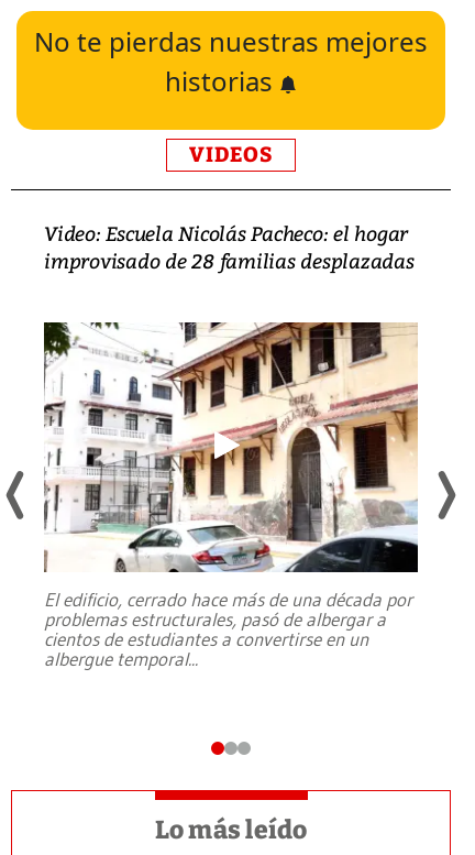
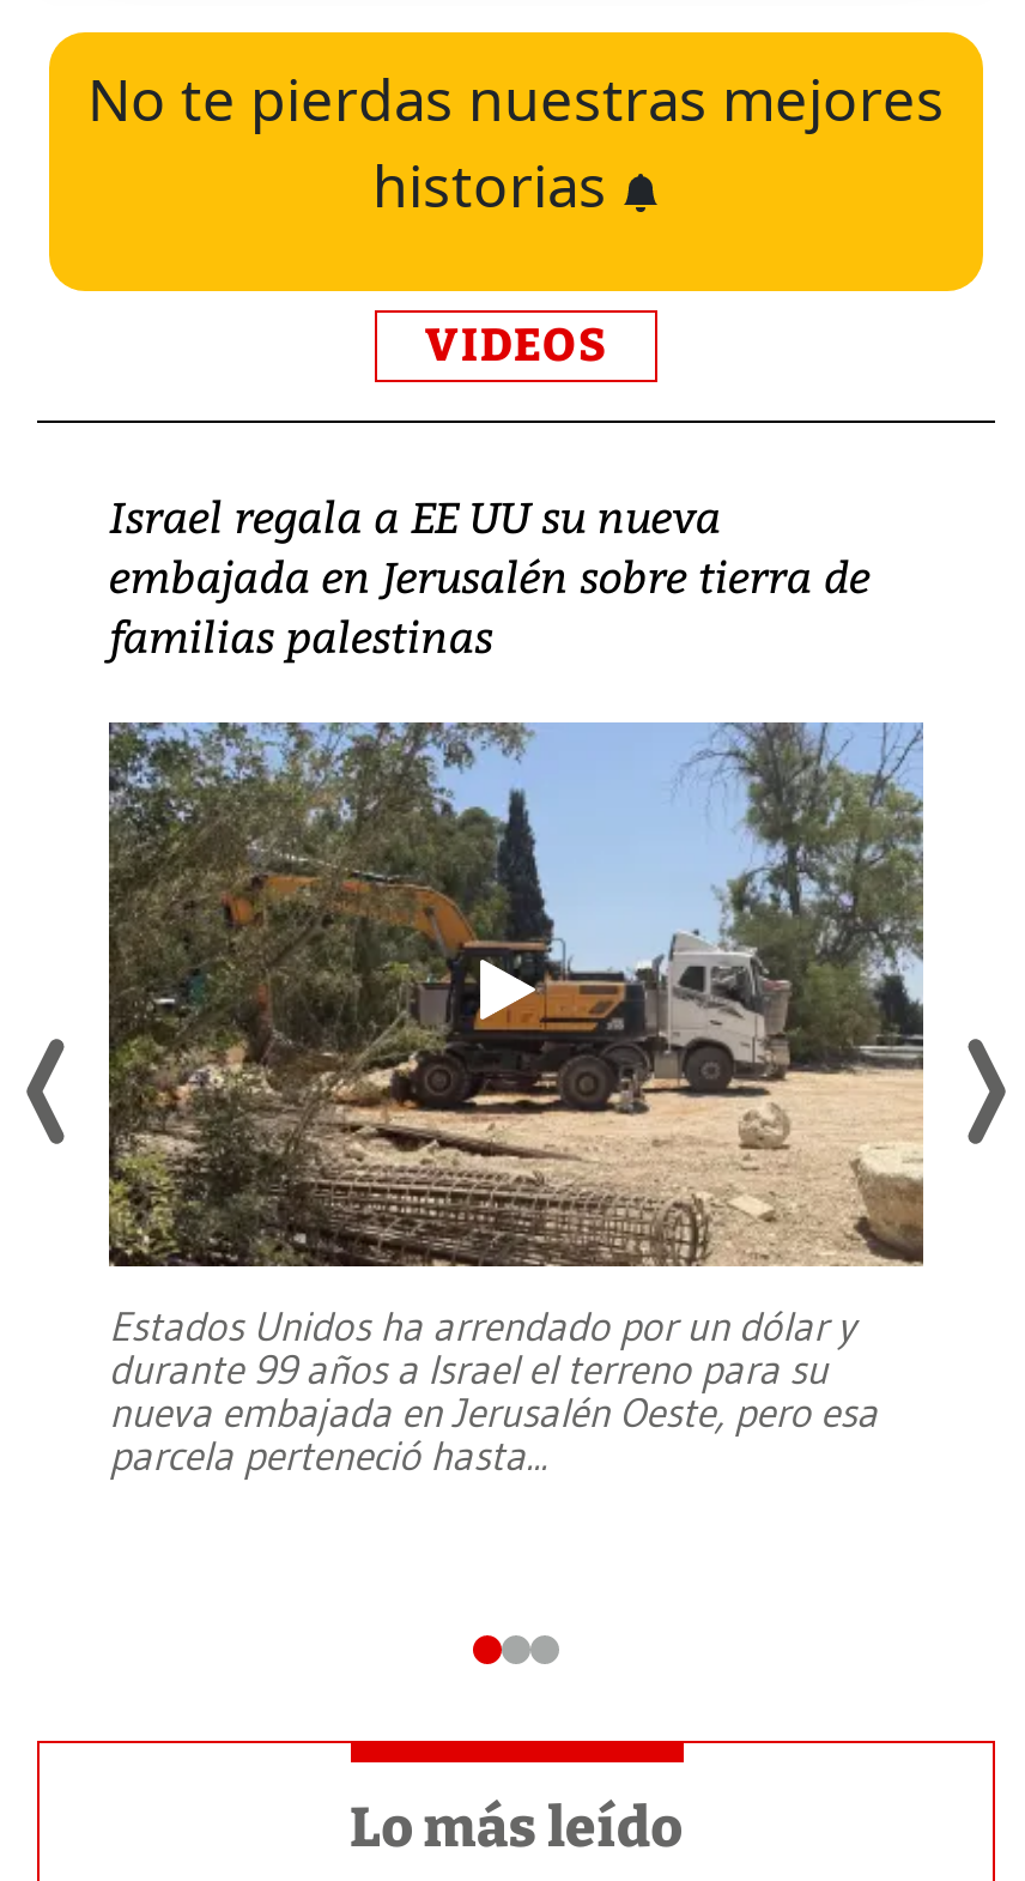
- Video: Escuela Nicolás Pacheco: el hogar
- improvisado de 28 familias desplazadas
+ Israel regala a EE UU su nueva
+ embajada en Jerusalén sobre tierra de
+ familias palestinas

- [image]
- El edificio, cerrado hace más de una década por
- problemas estructurales, pasó de albergar a
- cientos de estudiantes a convertirse en un
- albergue temporal...
+ [image]
+ Estados Unidos ha arrendado por un dólar y
+ durante 99 años a Israel el terreno para su
+ nueva embajada en Jerusalén Oeste, pero esa
+ parcela perteneció hasta...
